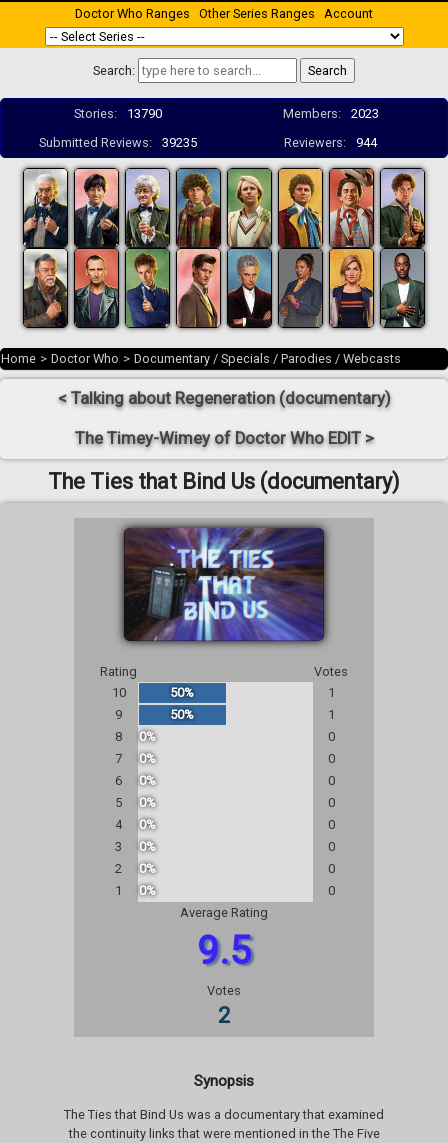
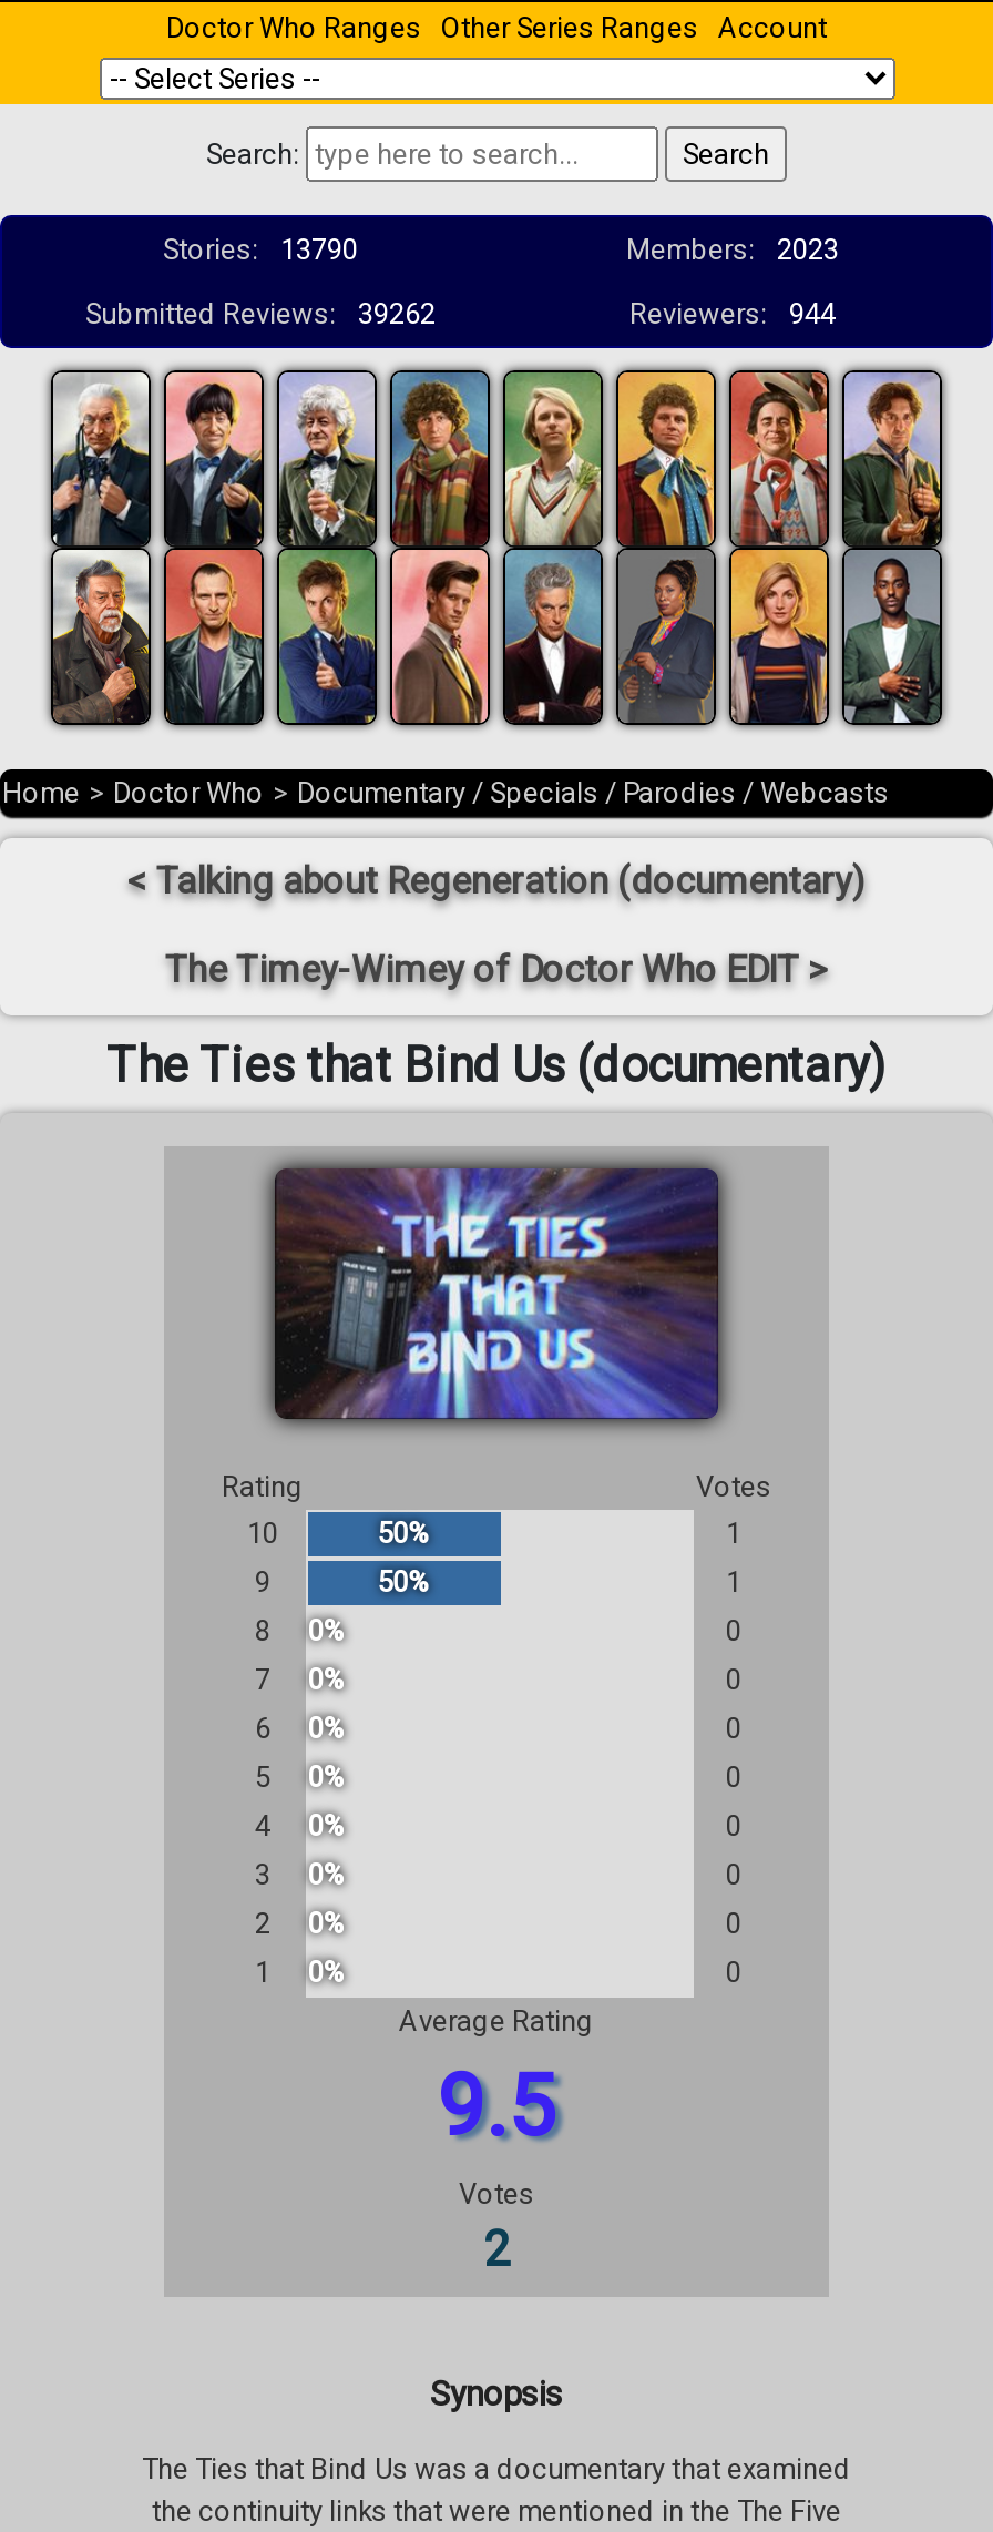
- Submitted Reviews: 39235
+ Submitted Reviews: 39262
